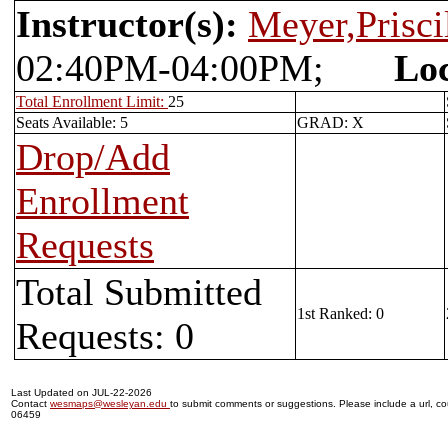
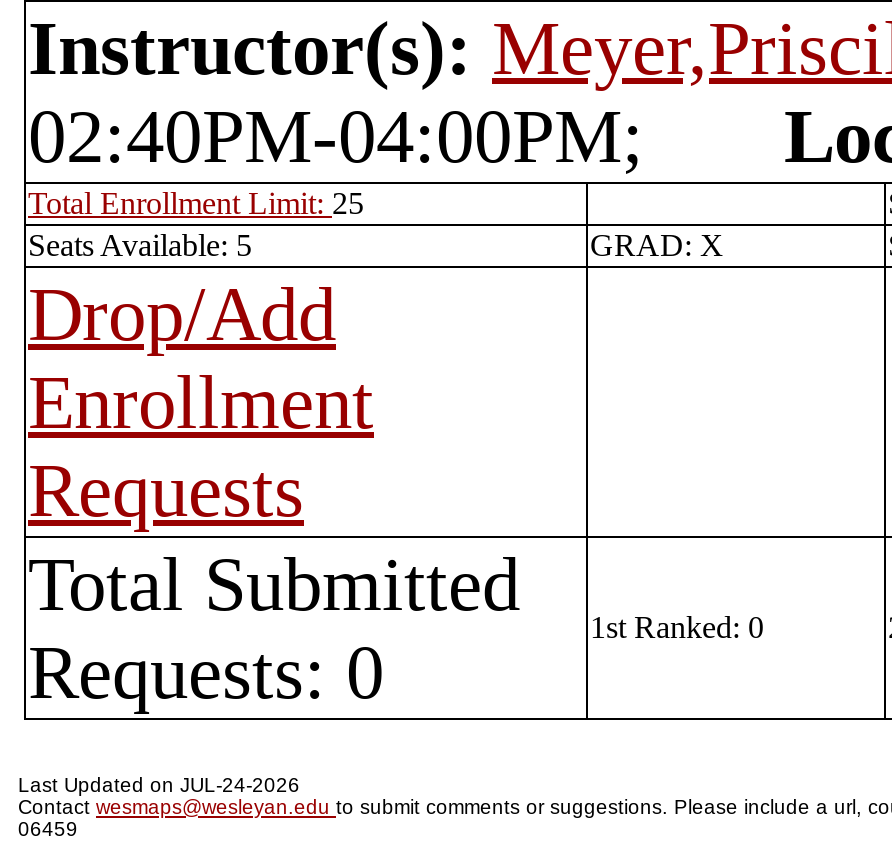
- Last Updated on JUL-22-2026
+ Last Updated on JUL-24-2026
